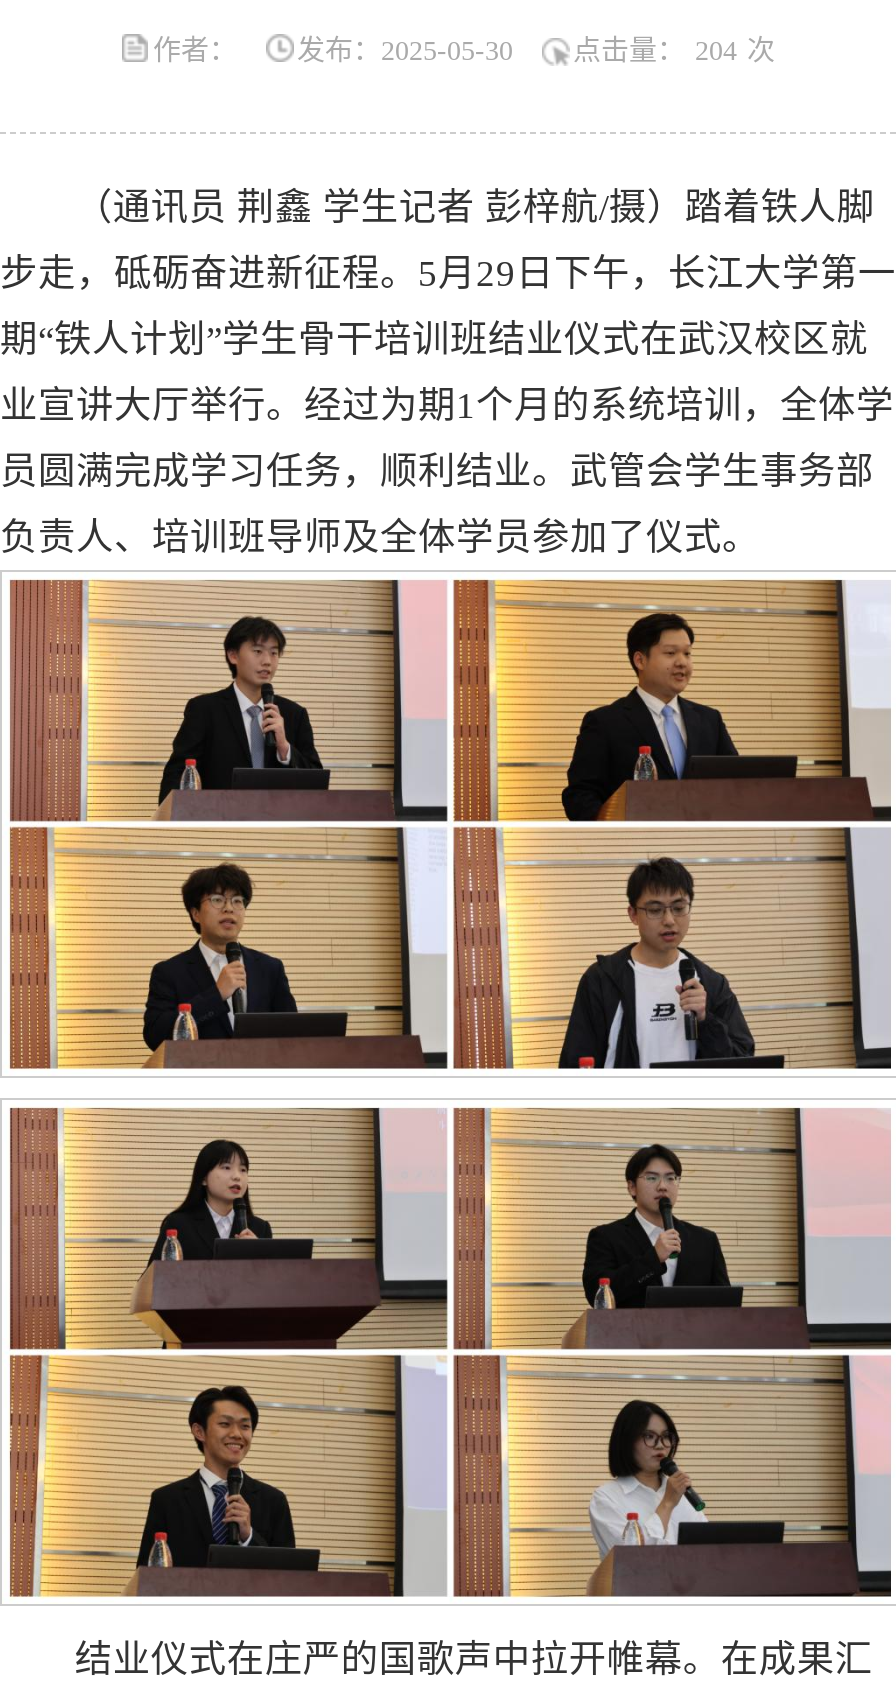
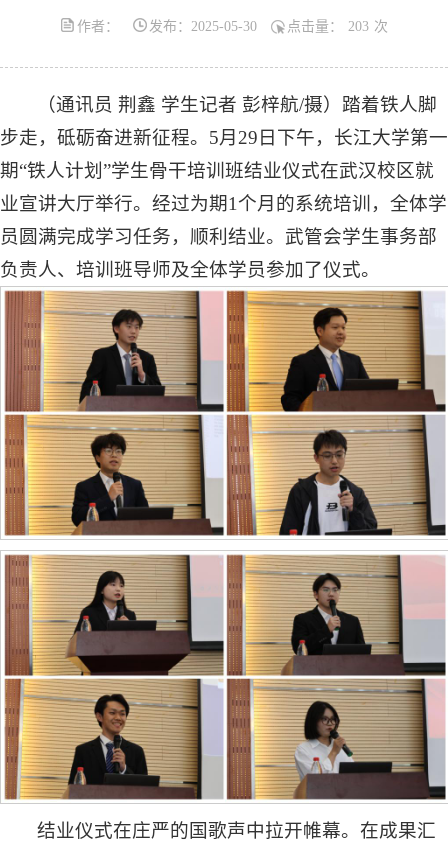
- 作者： 发布：2025-05-30 点击量： 204 次
+ 作者： 发布：2025-05-30 点击量： 203 次
